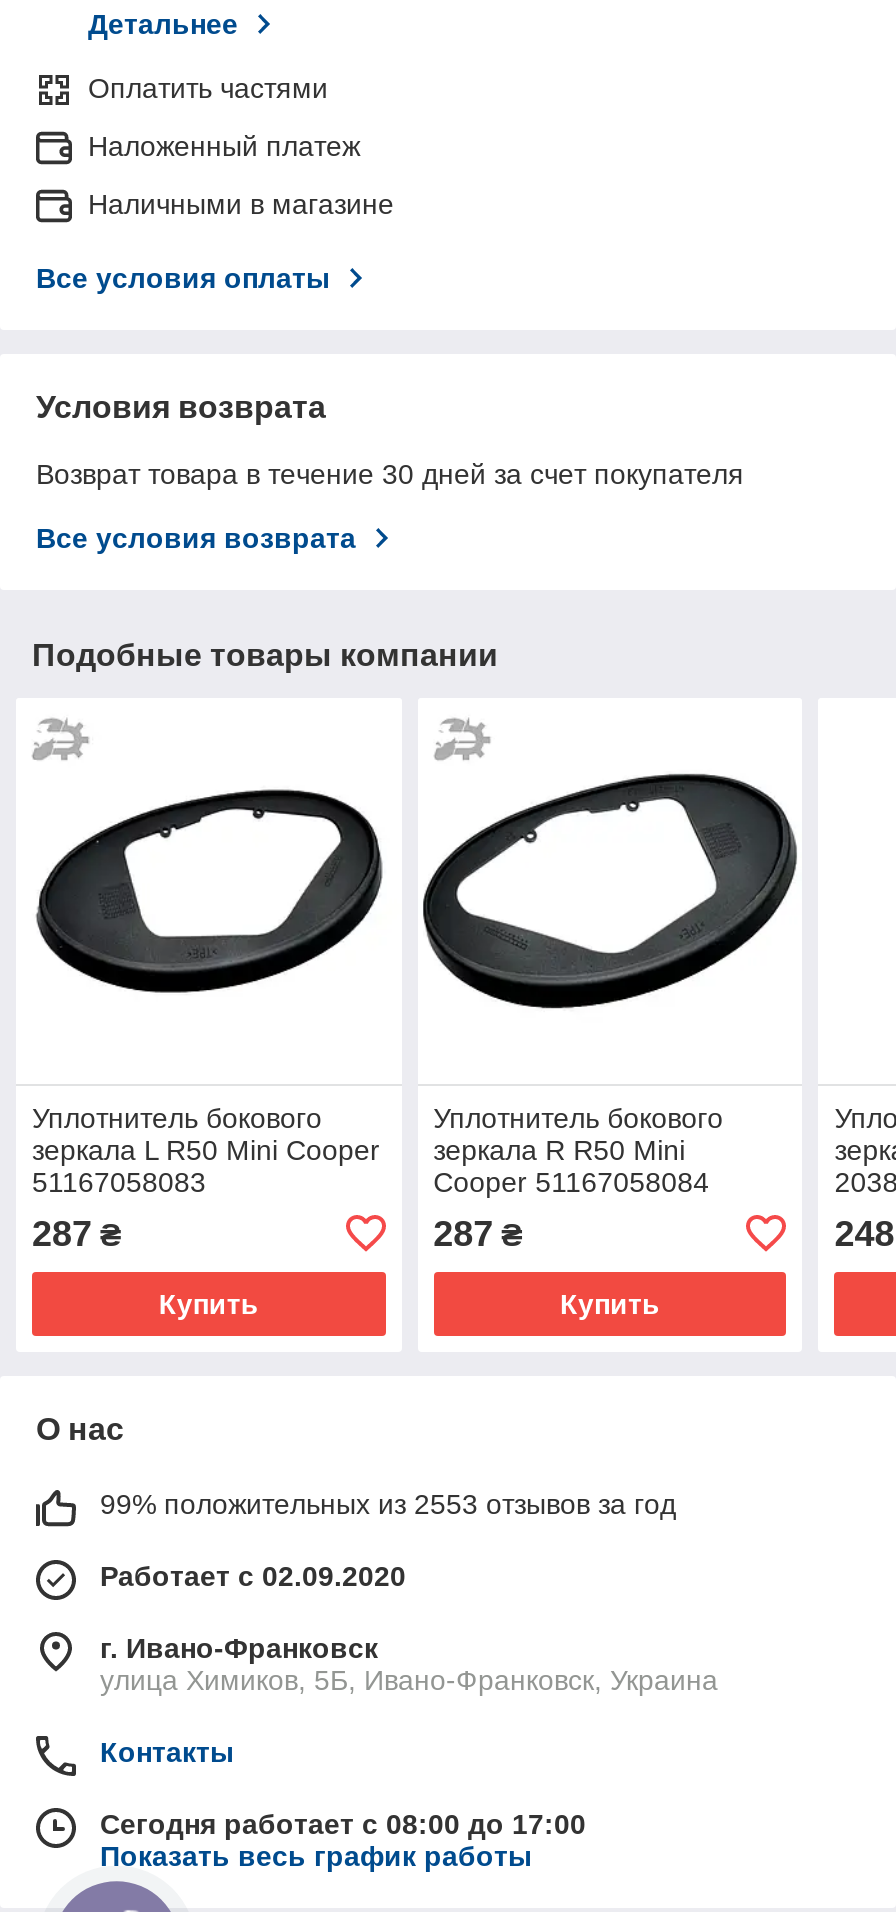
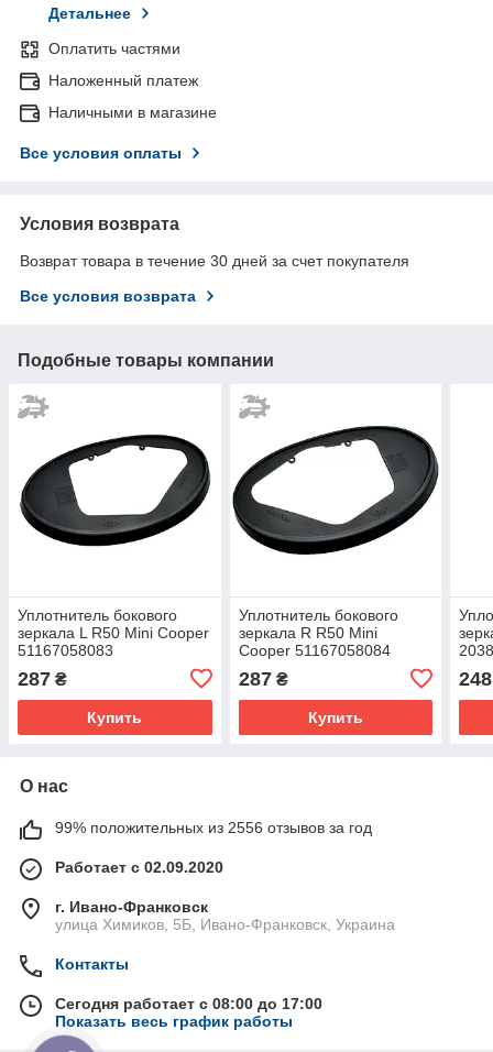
- 99% положительных из 2553 отзывов за год
+ 99% положительных из 2556 отзывов за год
